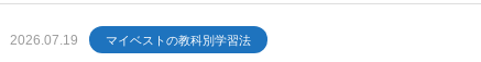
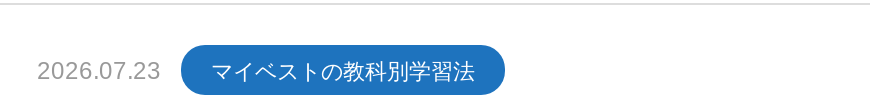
- 2026.07.19
+ 2026.07.23
